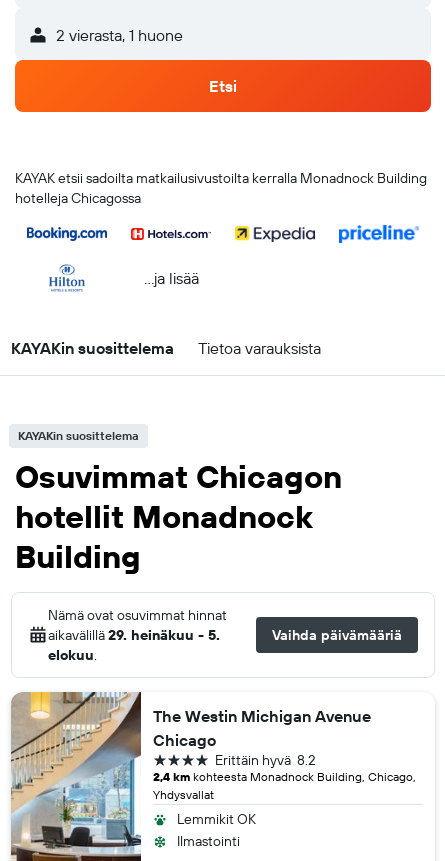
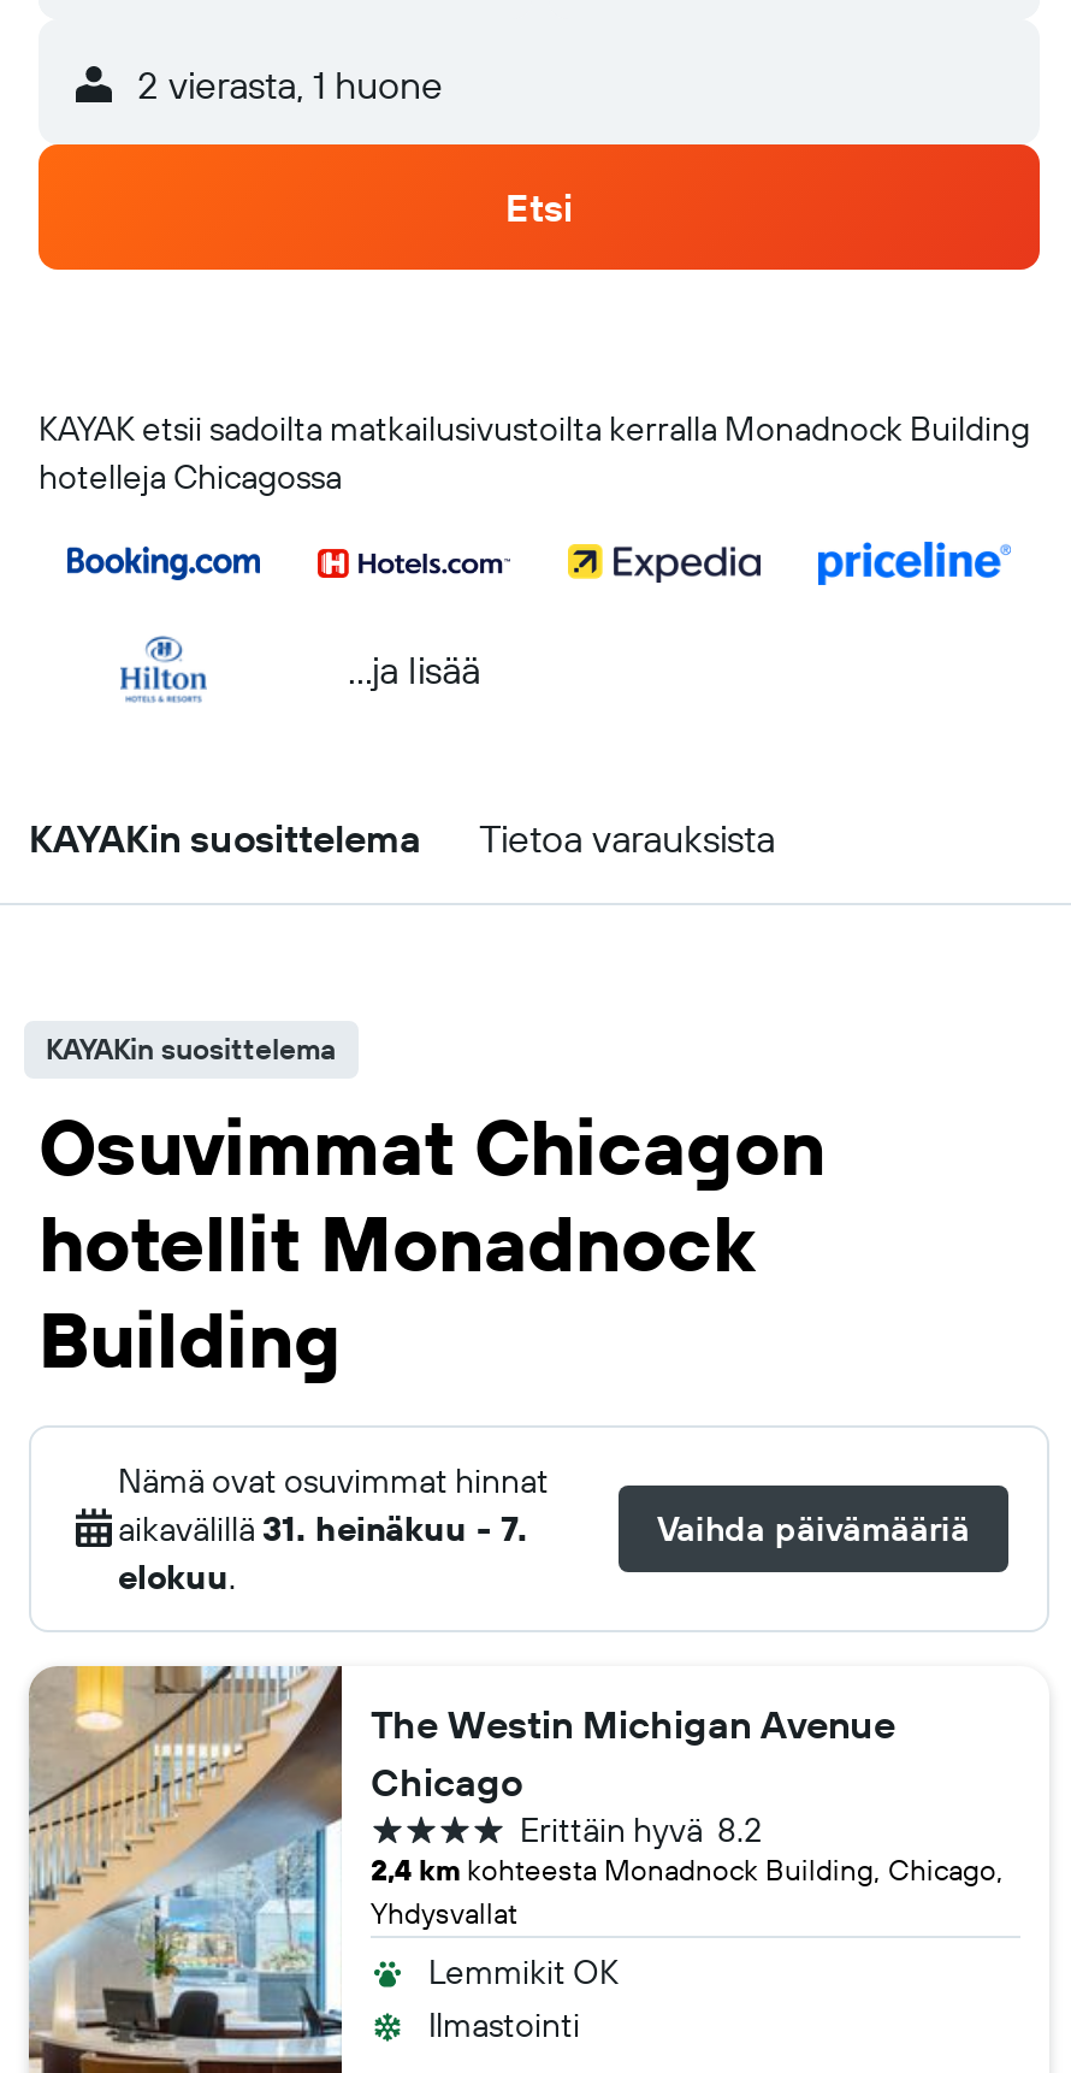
- aikavälillä 29. heinäkuu - 5.
+ aikavälillä 31. heinäkuu - 7.
